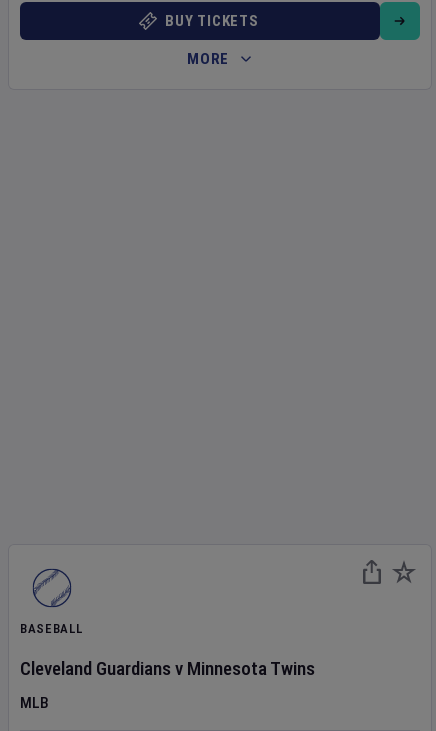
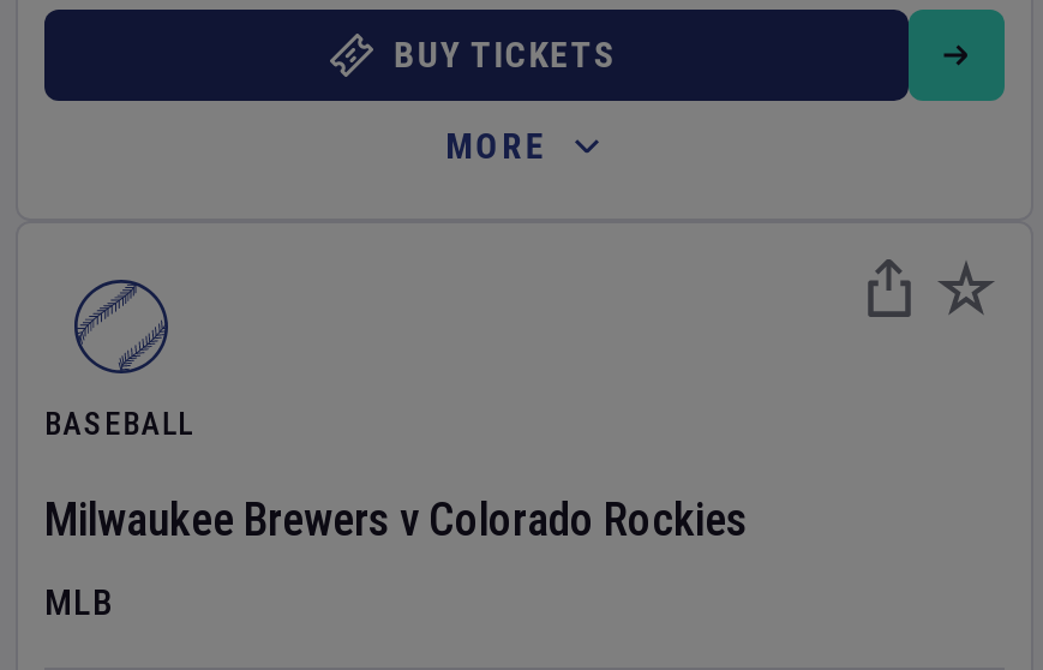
- Cleveland Guardians v Minnesota Twins
+ Milwaukee Brewers v Colorado Rockies
